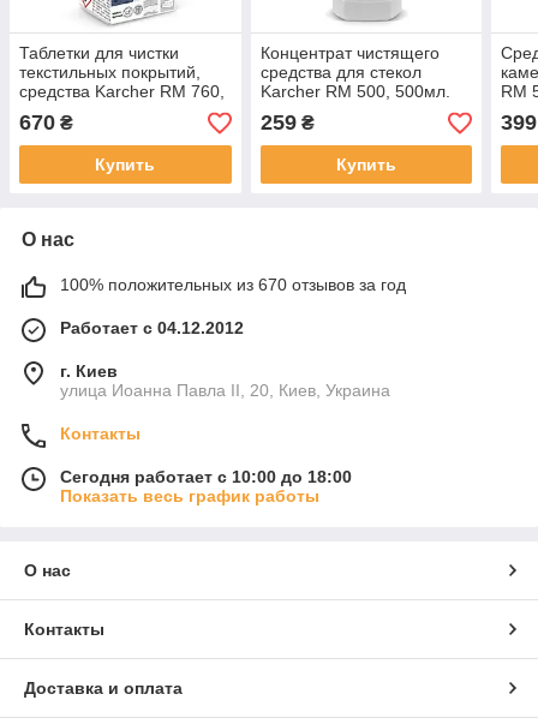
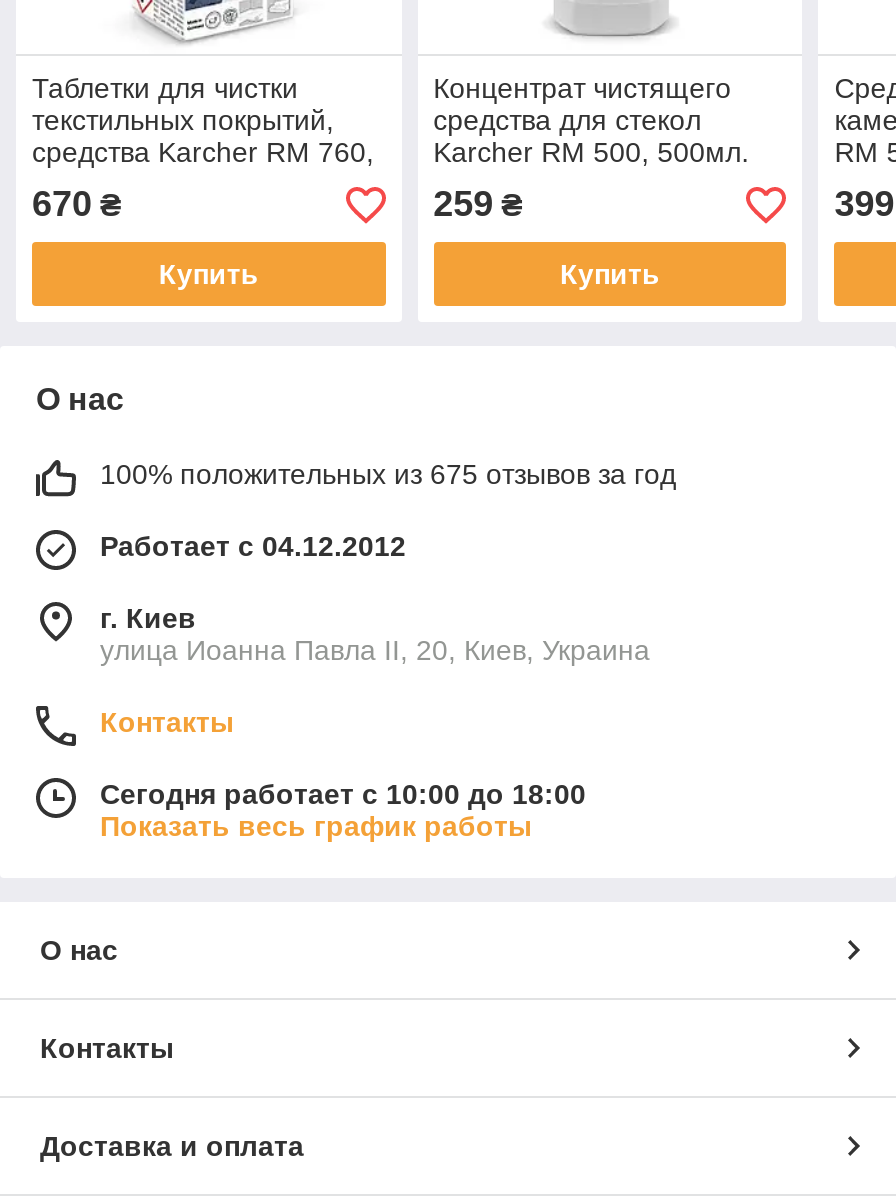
- 100% положительных из 670 отзывов за год
+ 100% положительных из 675 отзывов за год
